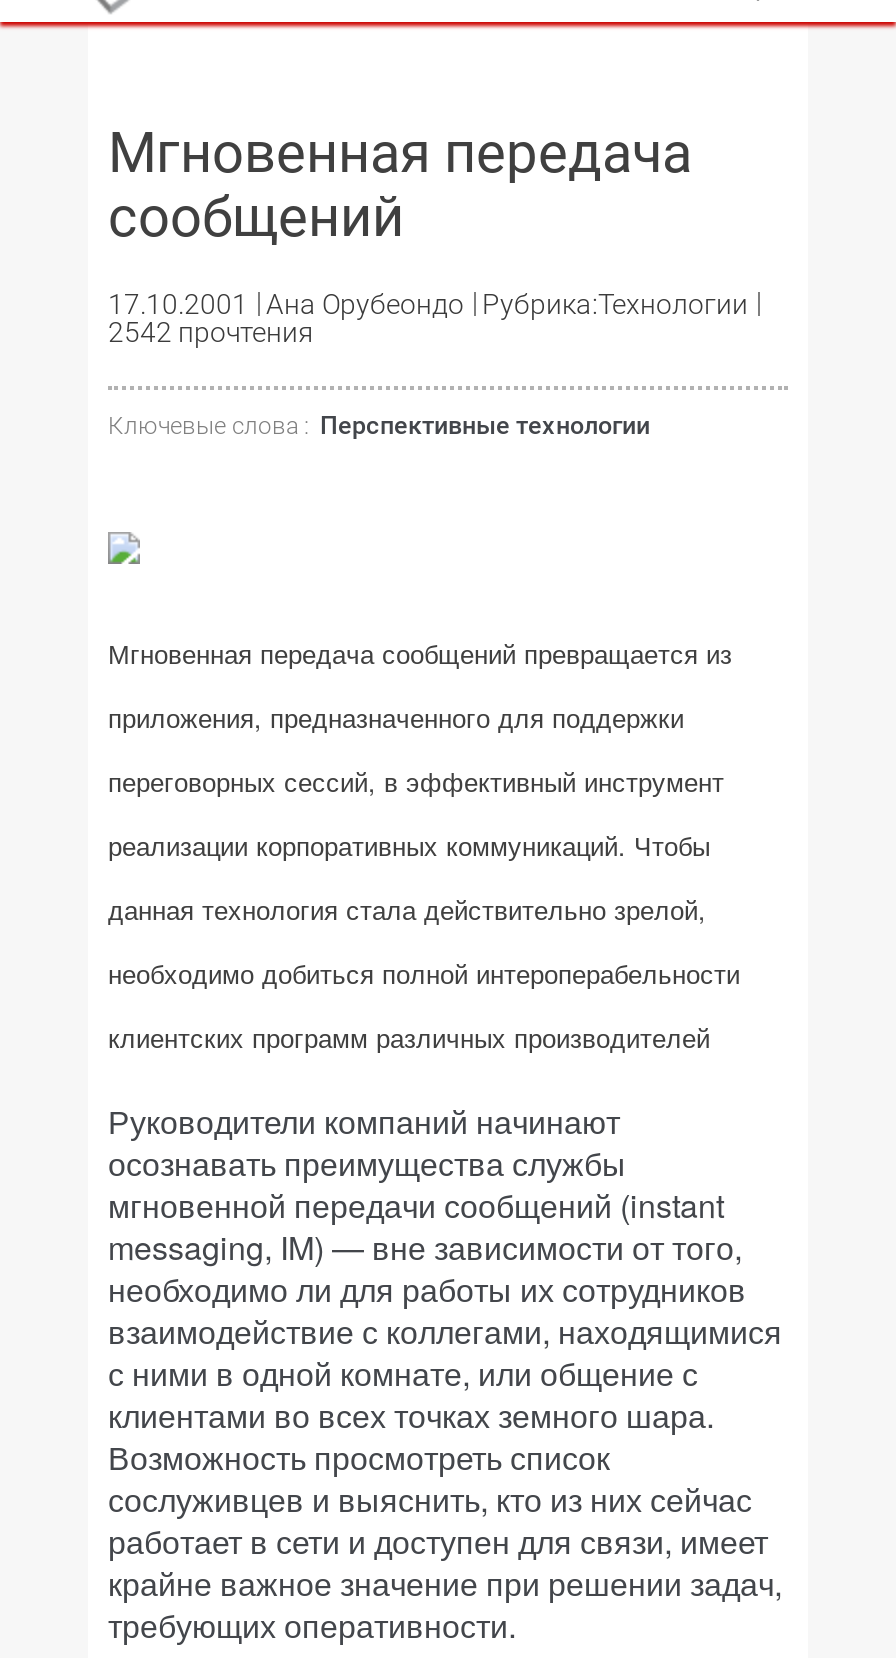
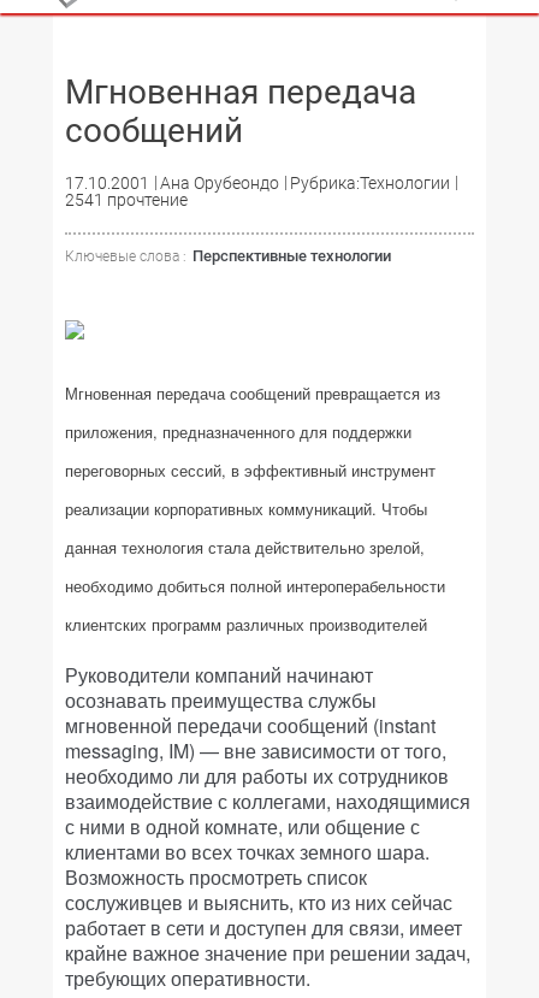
- 2542 прочтения
+ 2541 прочтение
